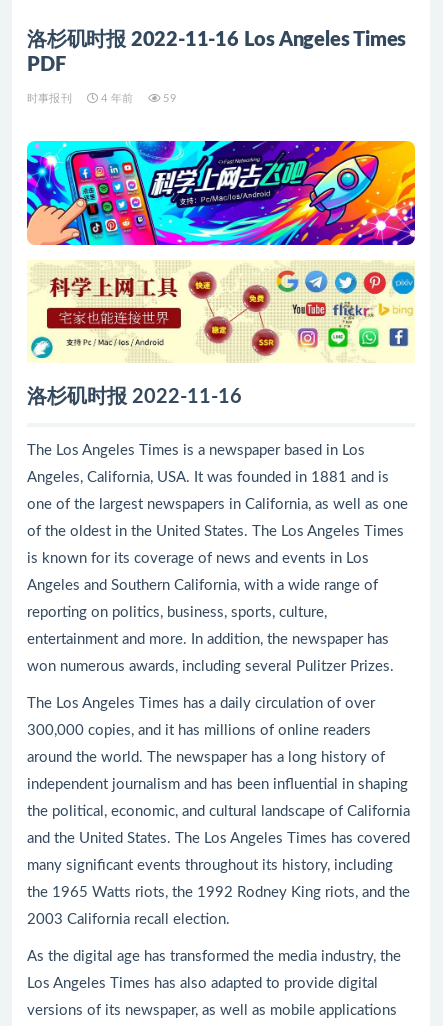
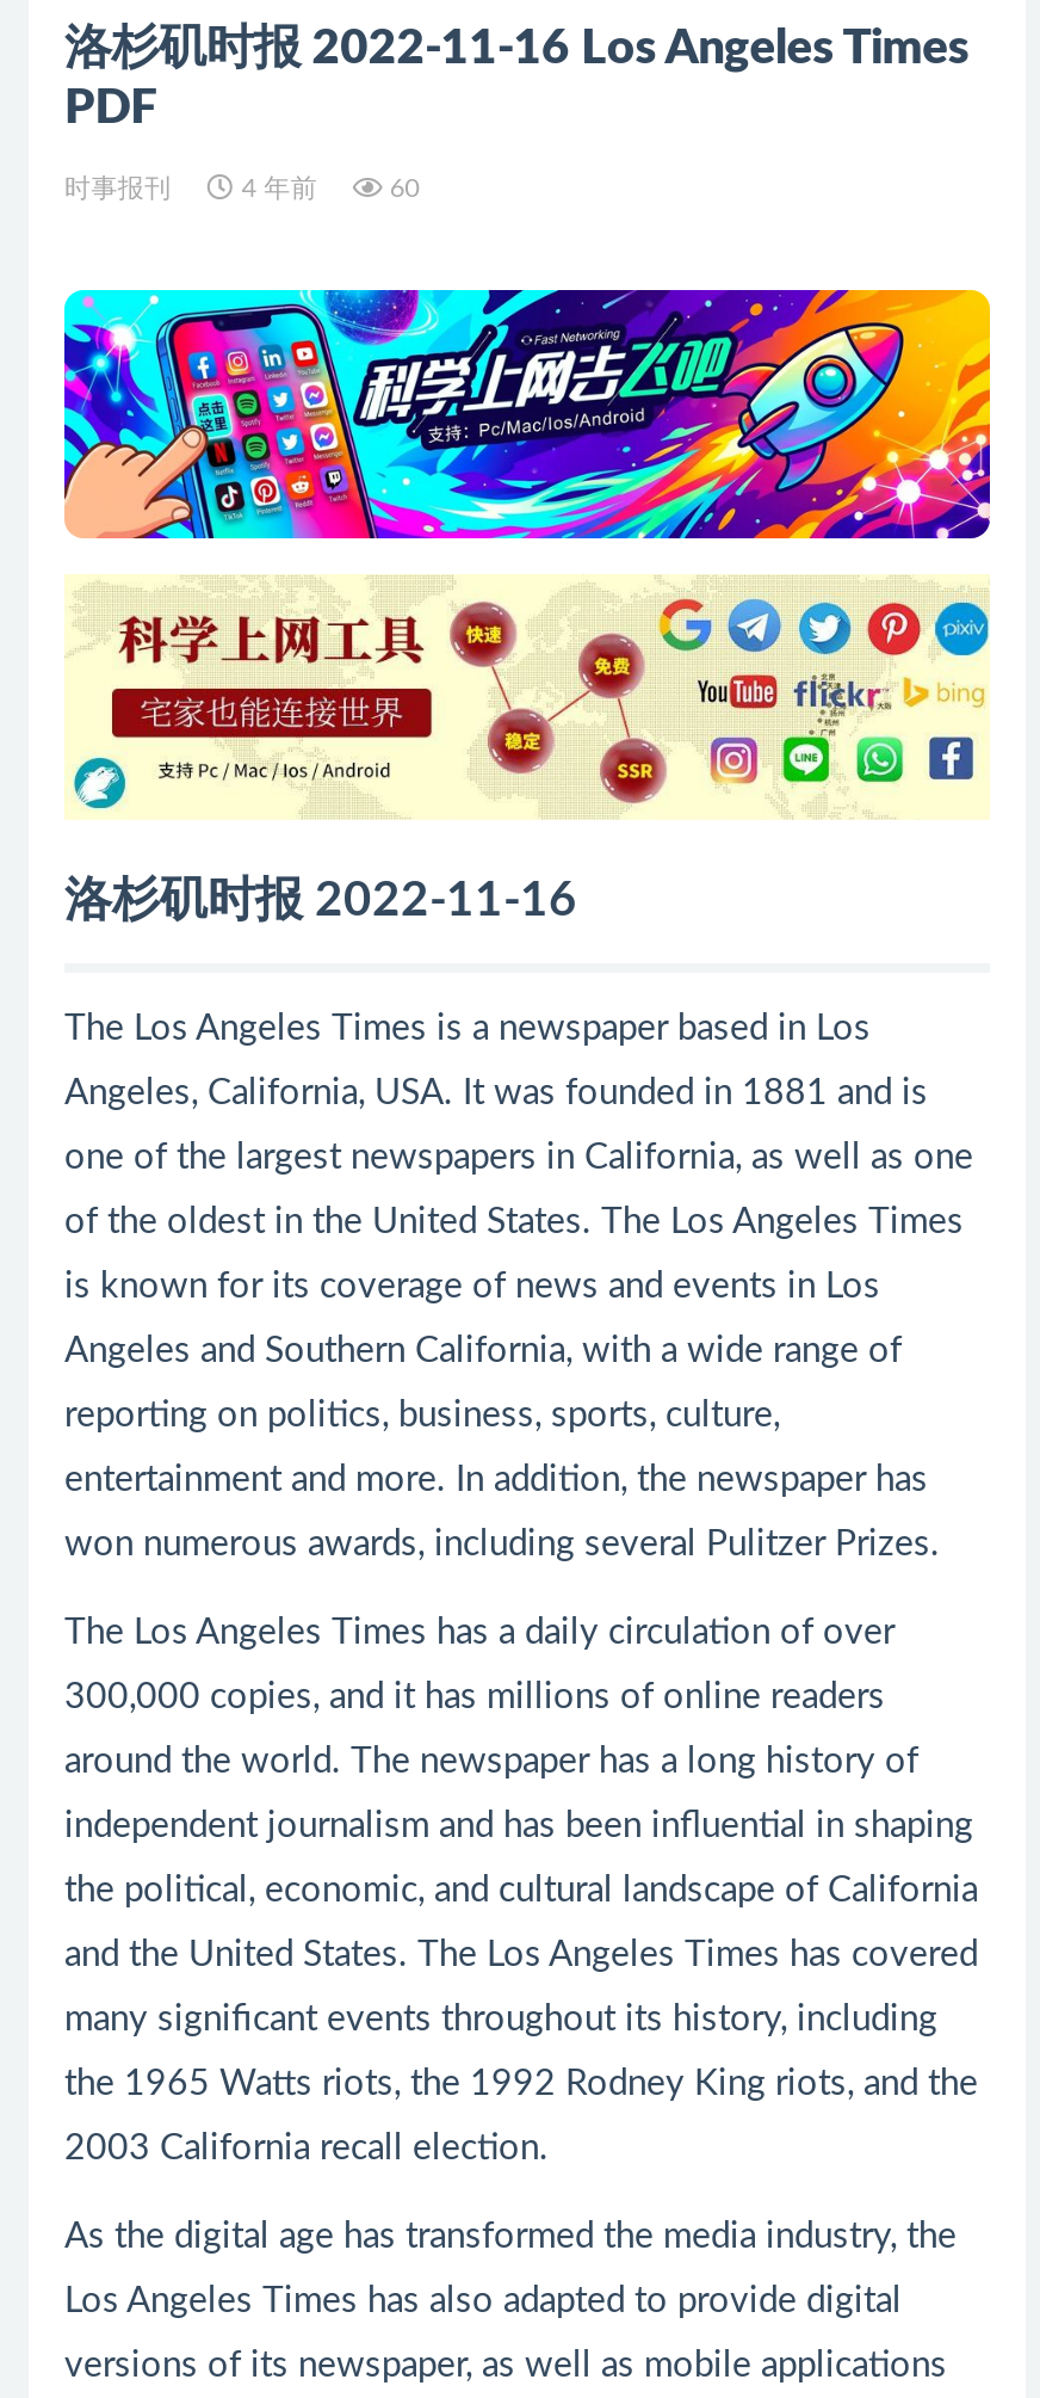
- 59
+ 60
